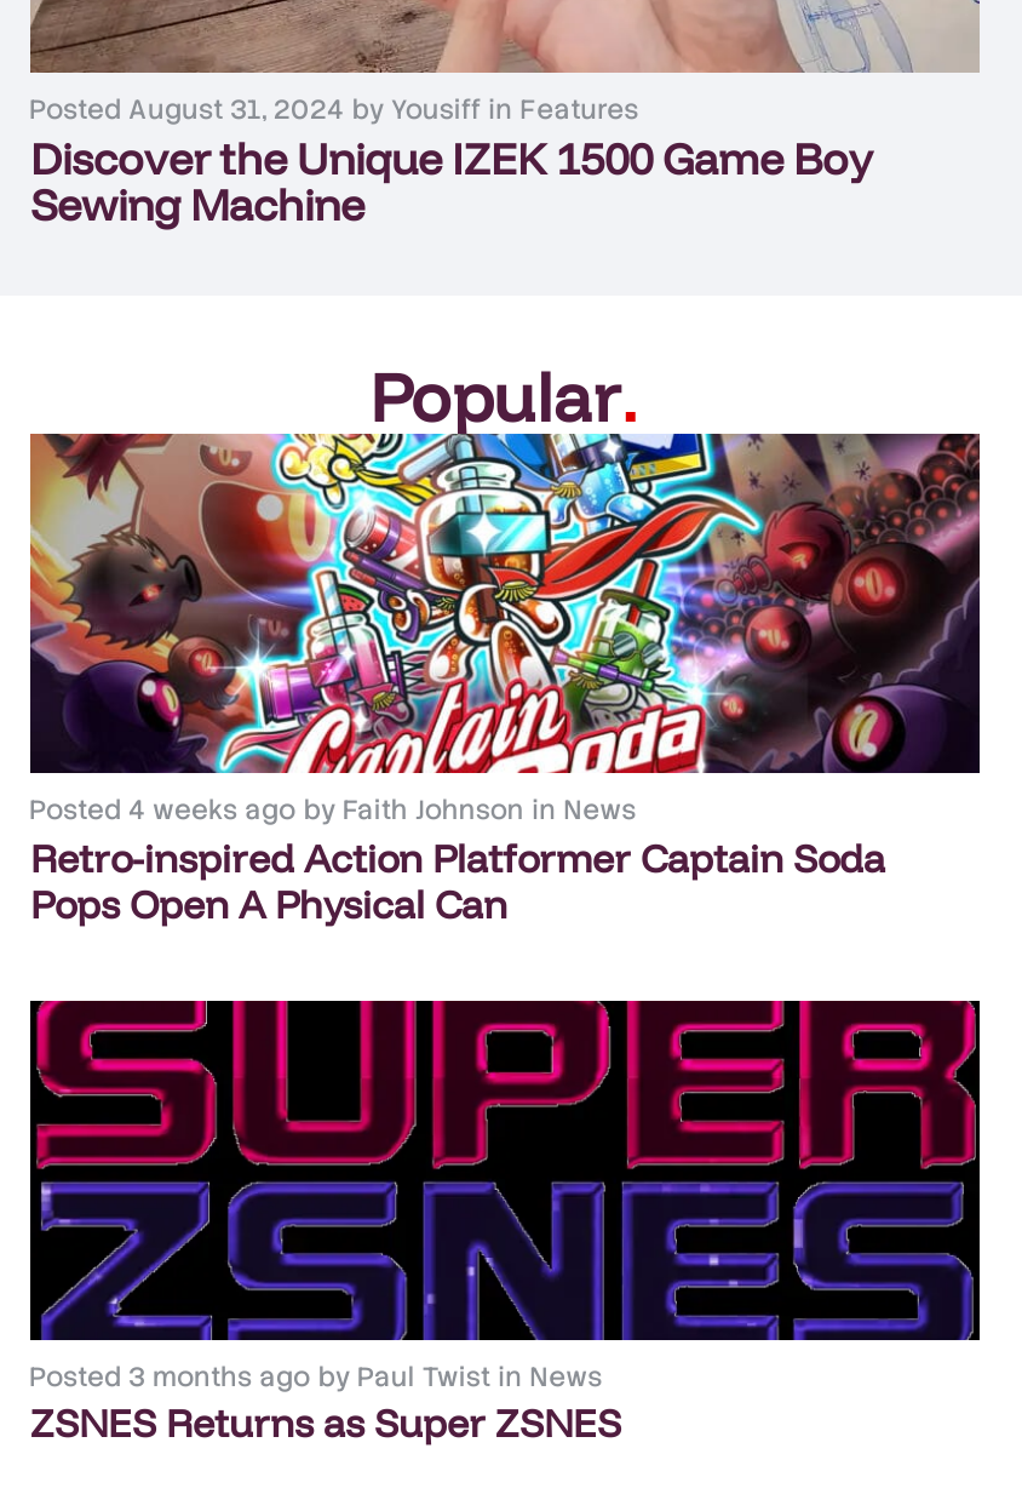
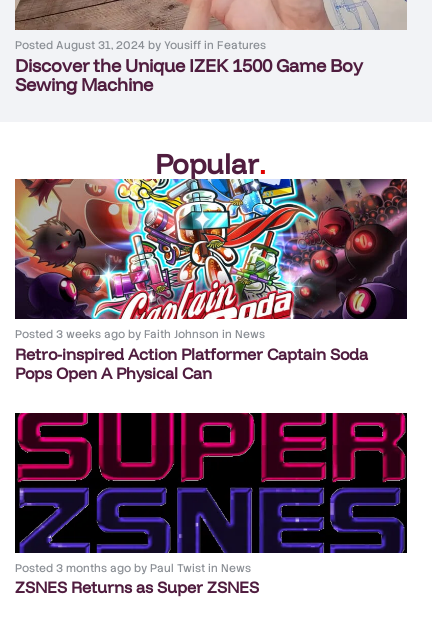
- Posted 4 weeks ago by Faith Johnson in News
+ Posted 3 weeks ago by Faith Johnson in News
